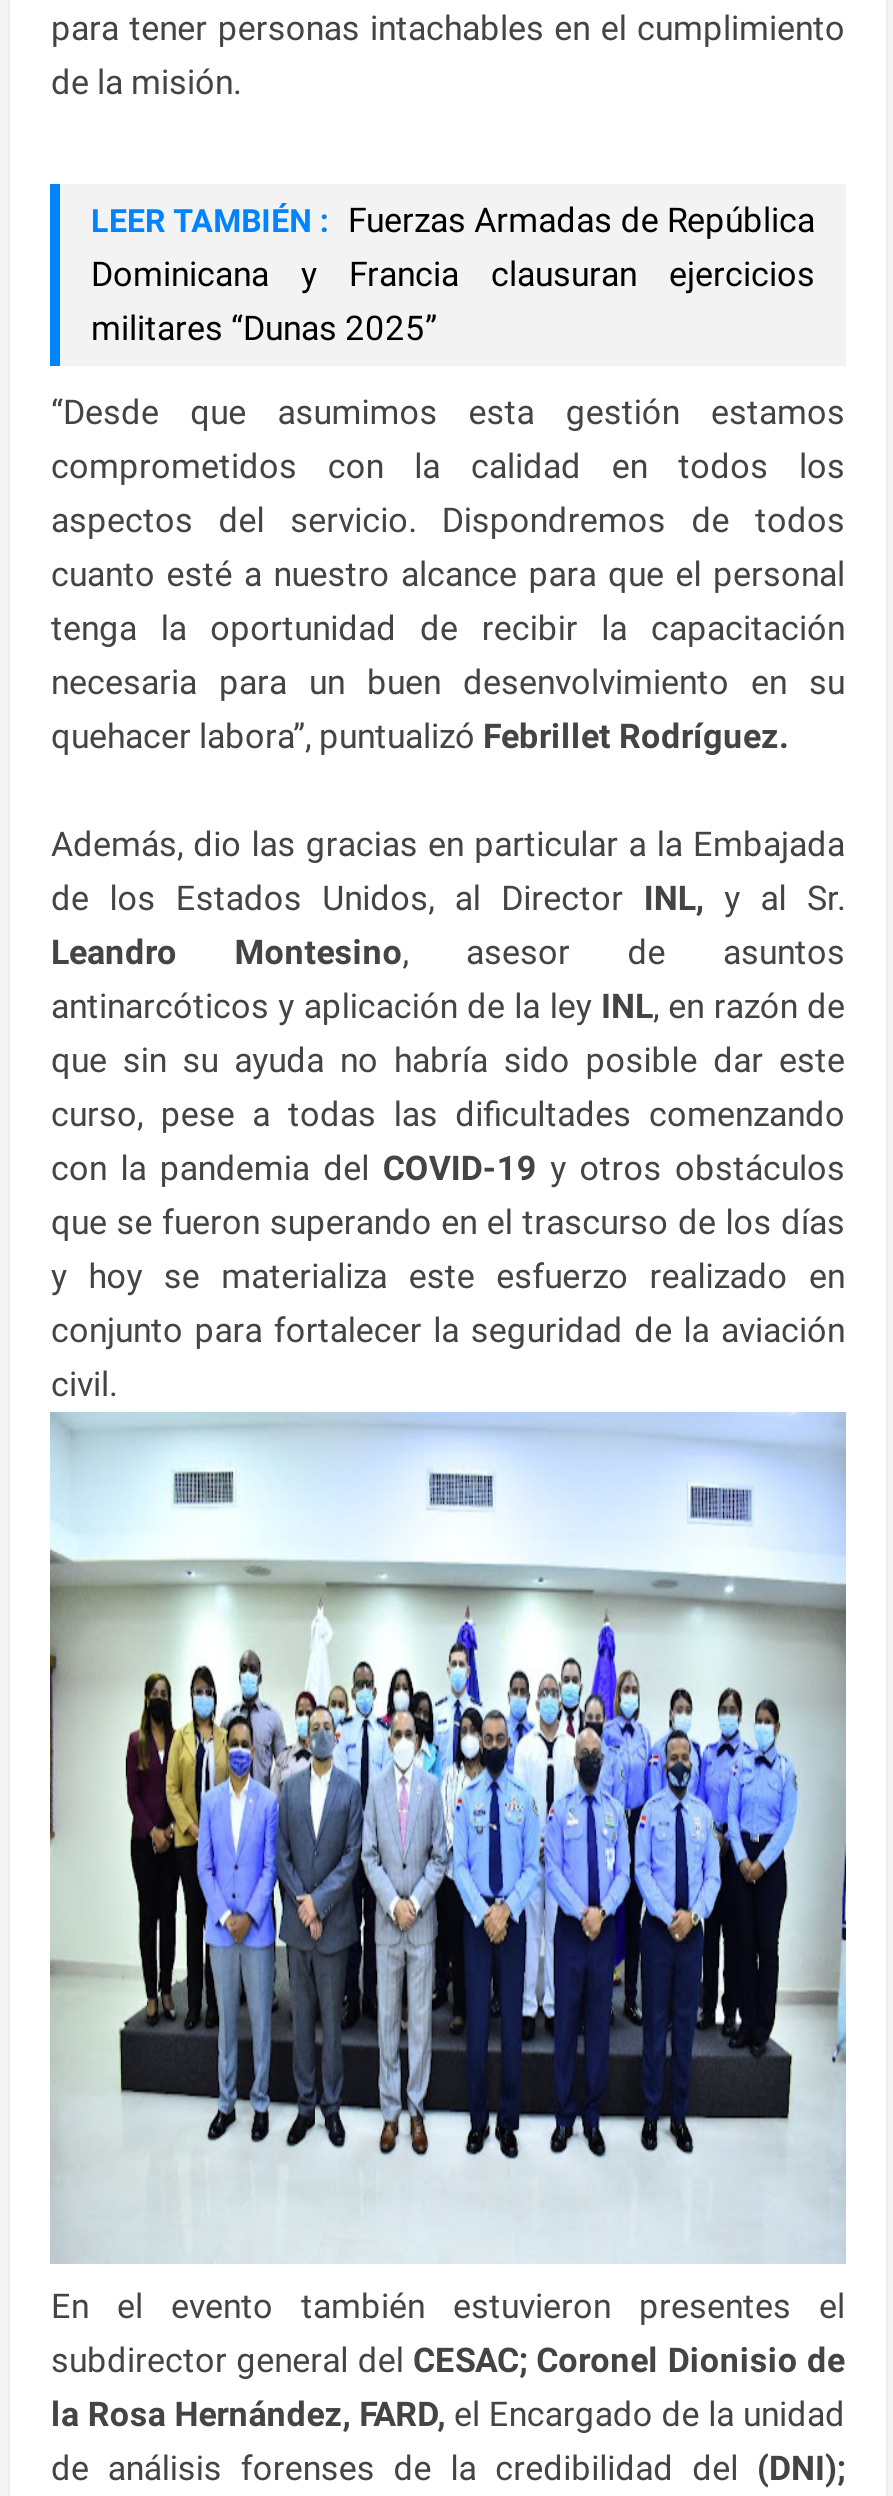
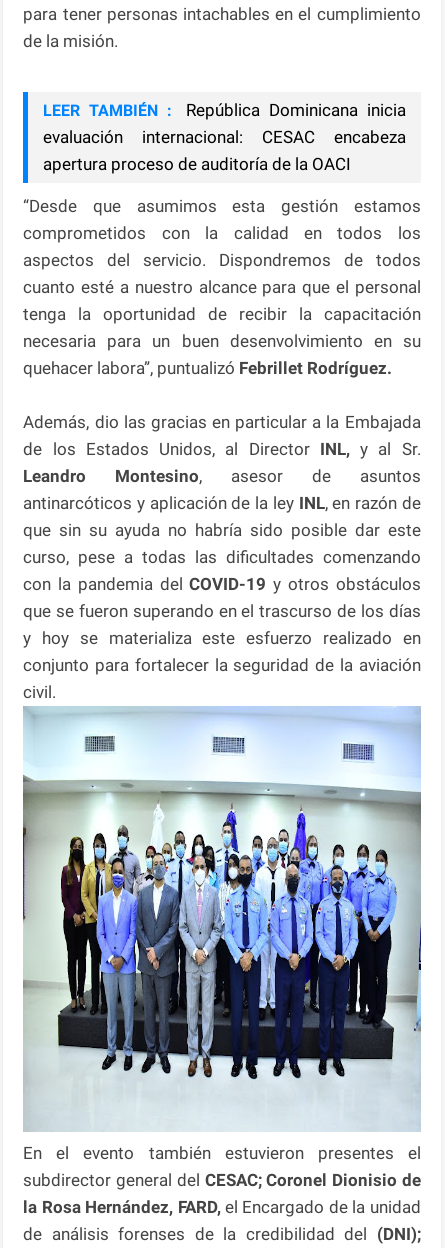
- LEER TAMBIÉN : Fuerzas Armadas de República
- Dominicana y Francia clausuran ejercicios
- militares “Dunas 2025”
+ LEER TAMBIÉN : República Dominicana inicia
+ evaluación internacional: CESAC encabeza
+ apertura proceso de auditoría de la OACI
